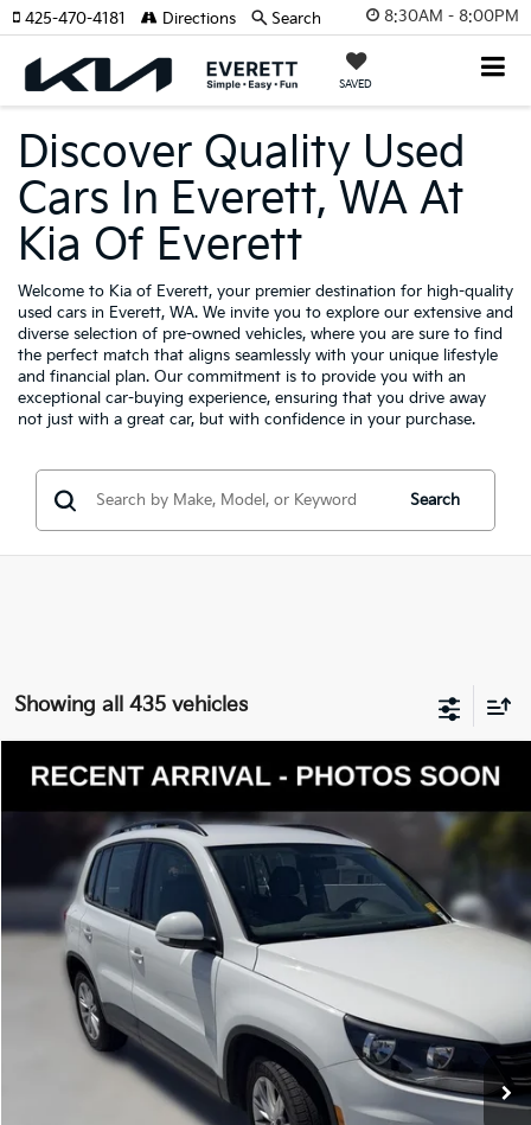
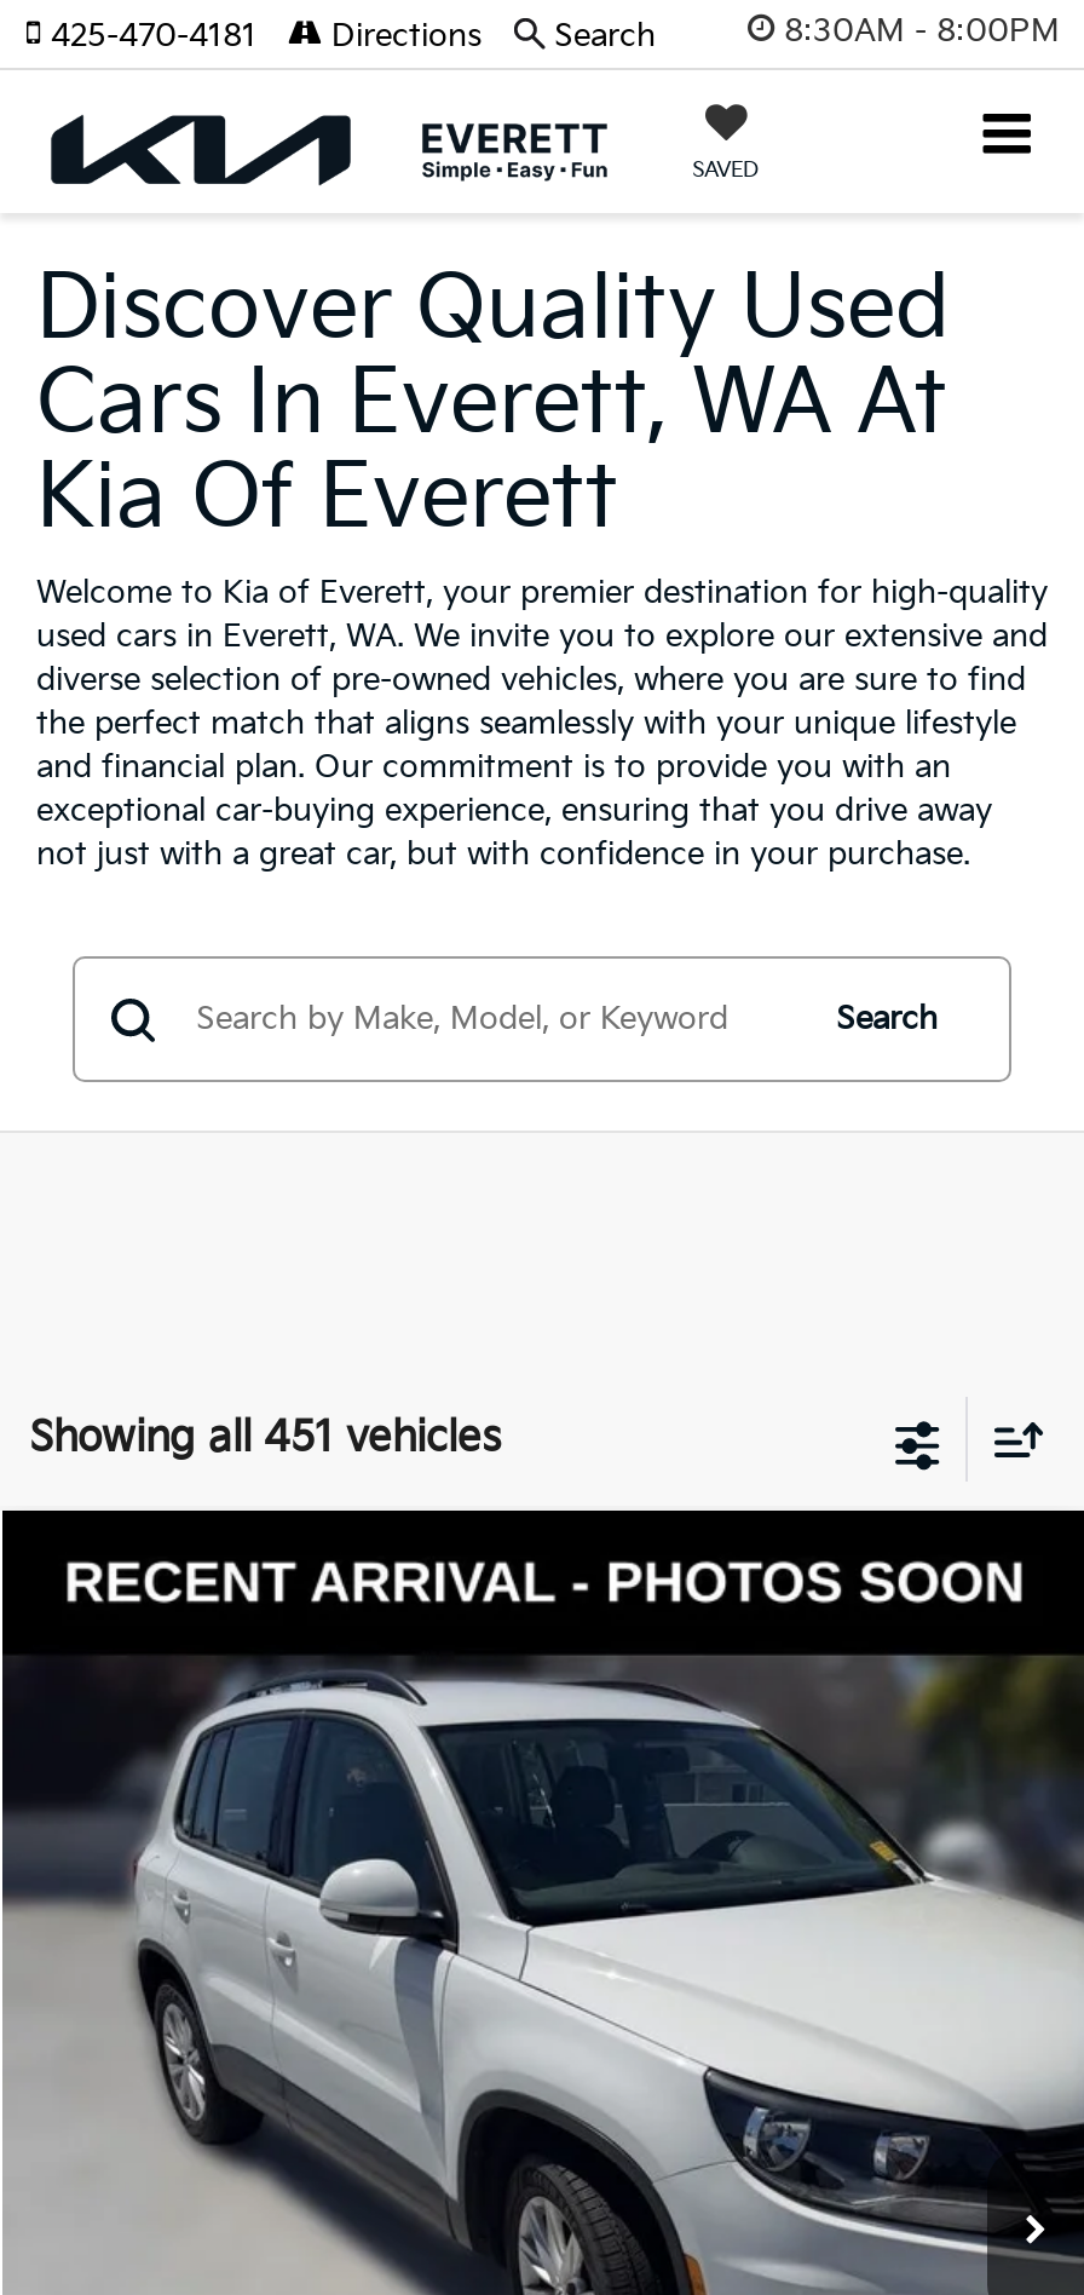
- Showing all 435 vehicles
+ Showing all 451 vehicles
